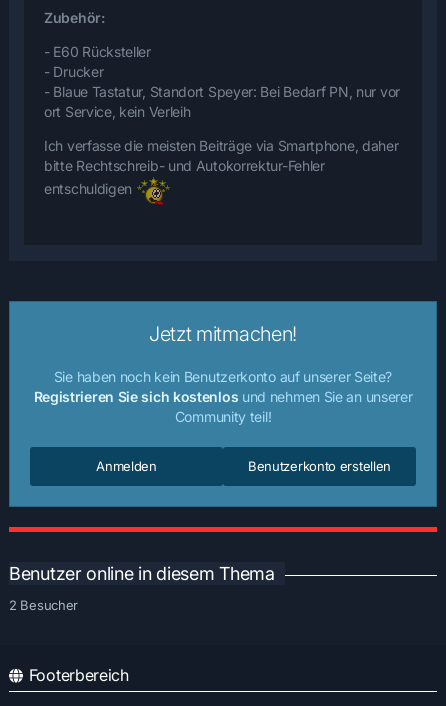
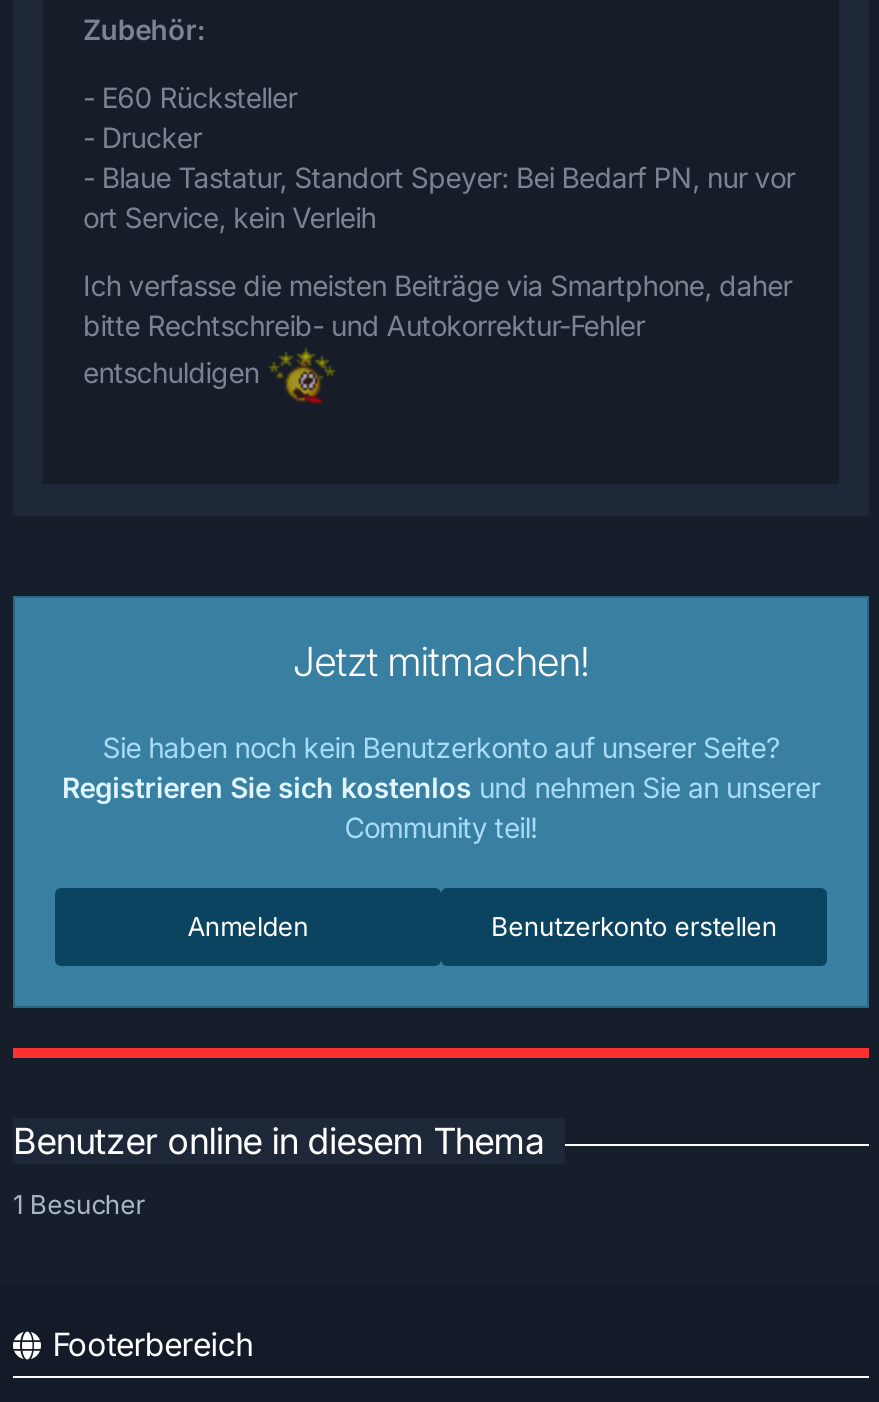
- 2 Besucher
+ 1 Besucher
